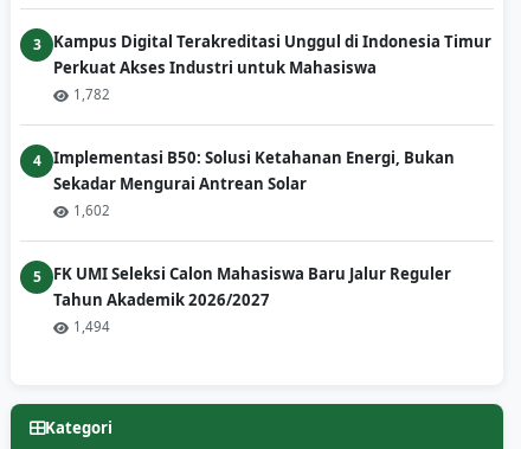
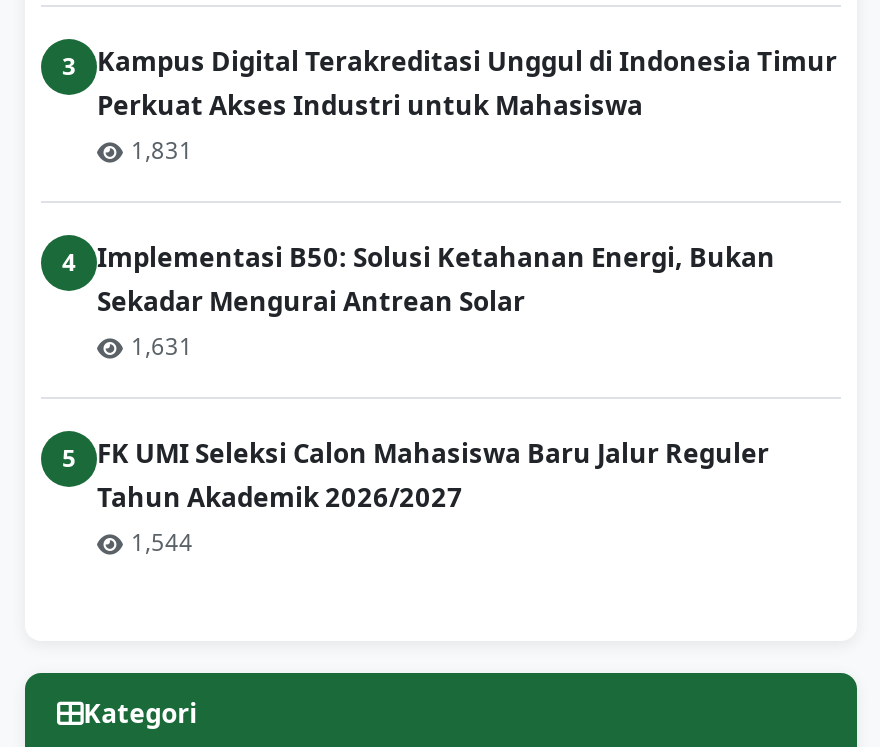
- 1,782
+ 1,831

- 1,602
+ 1,631

- 1,494
+ 1,544
